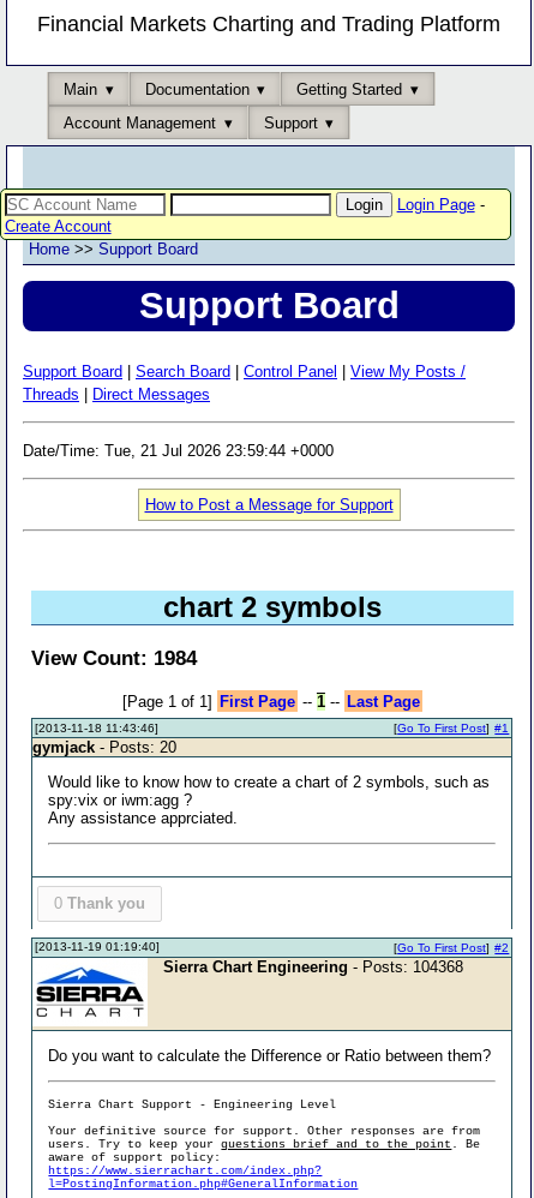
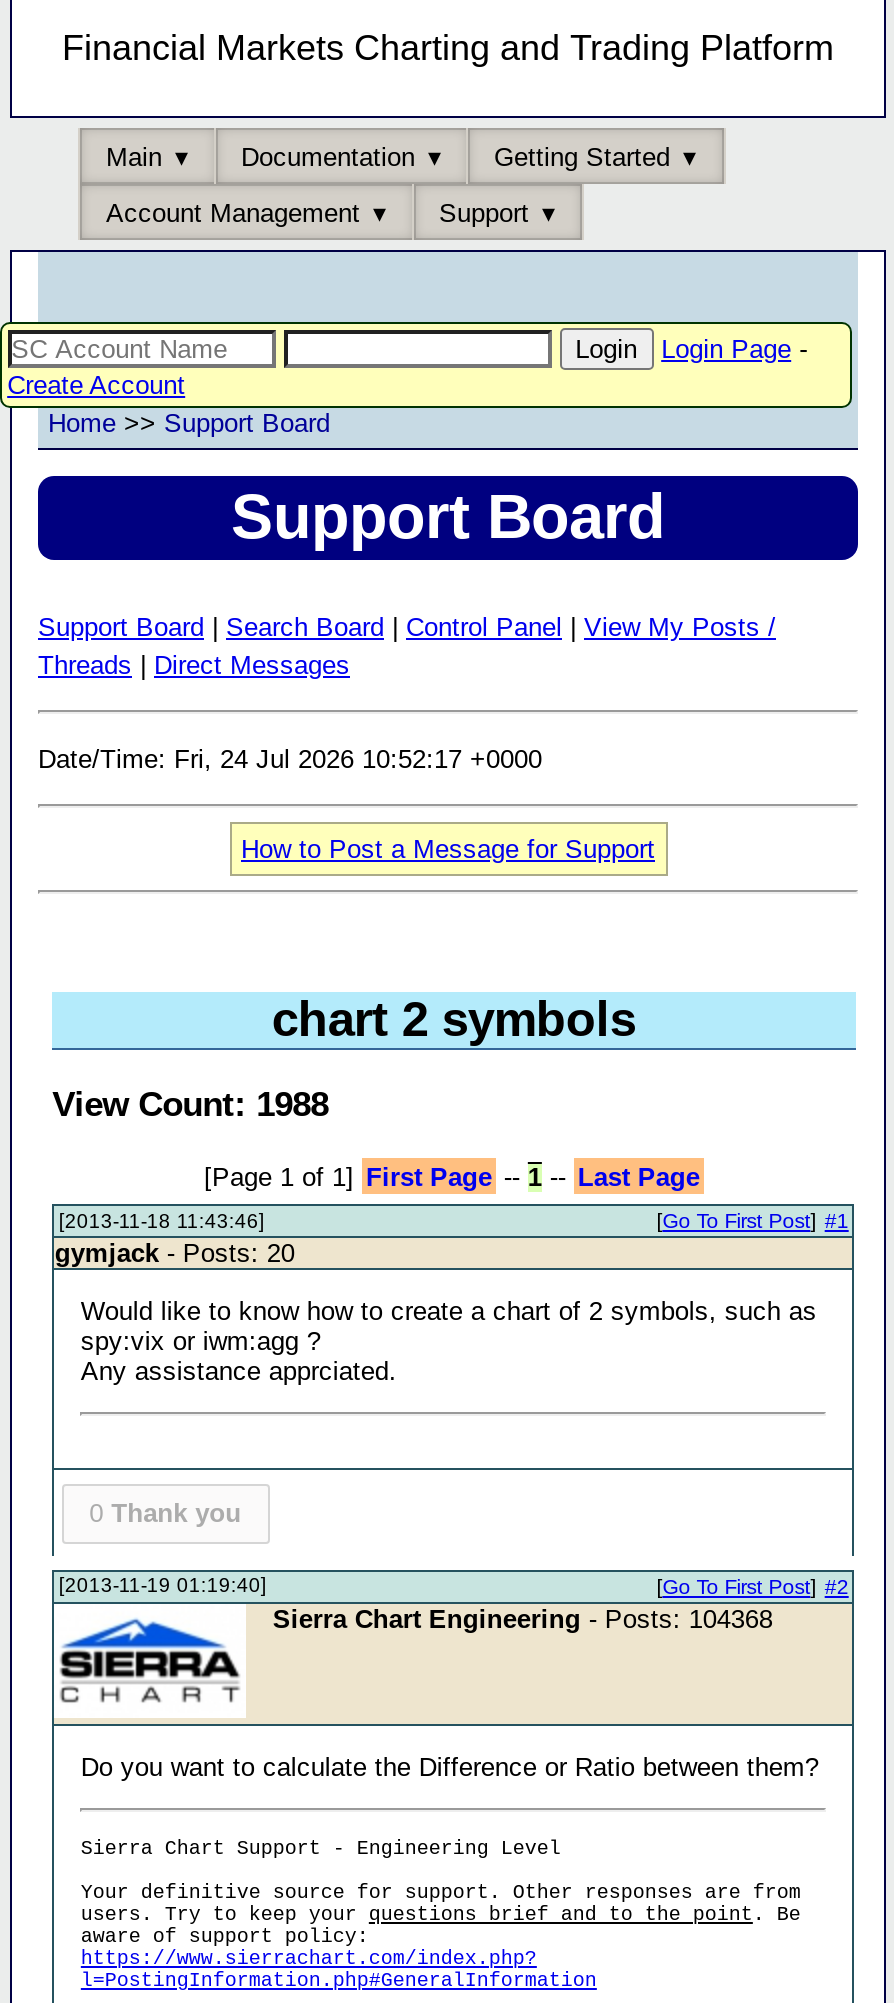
- Date/Time: Tue, 21 Jul 2026 23:59:44 +0000
+ Date/Time: Fri, 24 Jul 2026 10:52:17 +0000

- View Count: 1984
+ View Count: 1988
